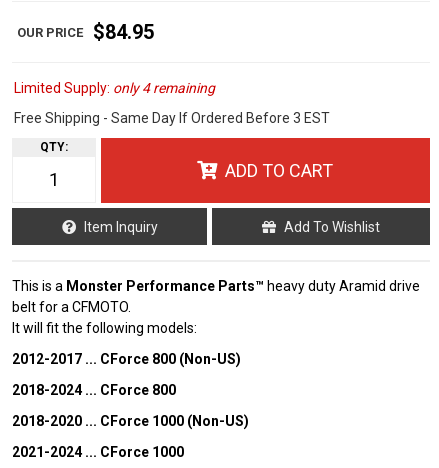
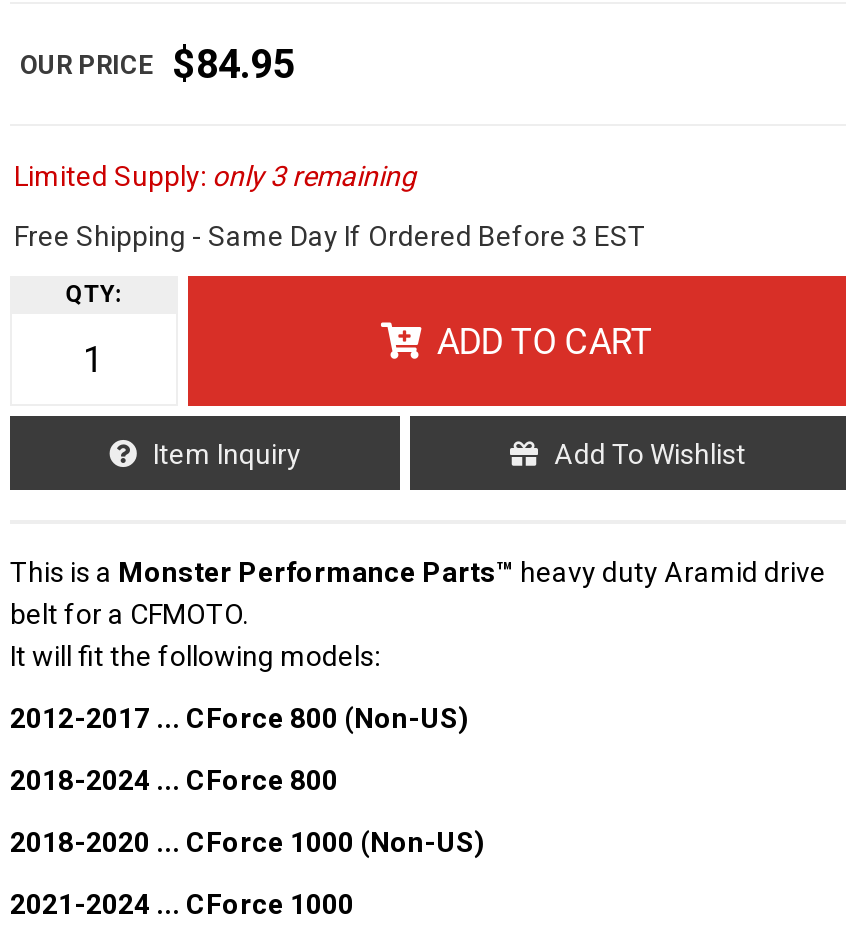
- Limited Supply: only 4 remaining
+ Limited Supply: only 3 remaining
